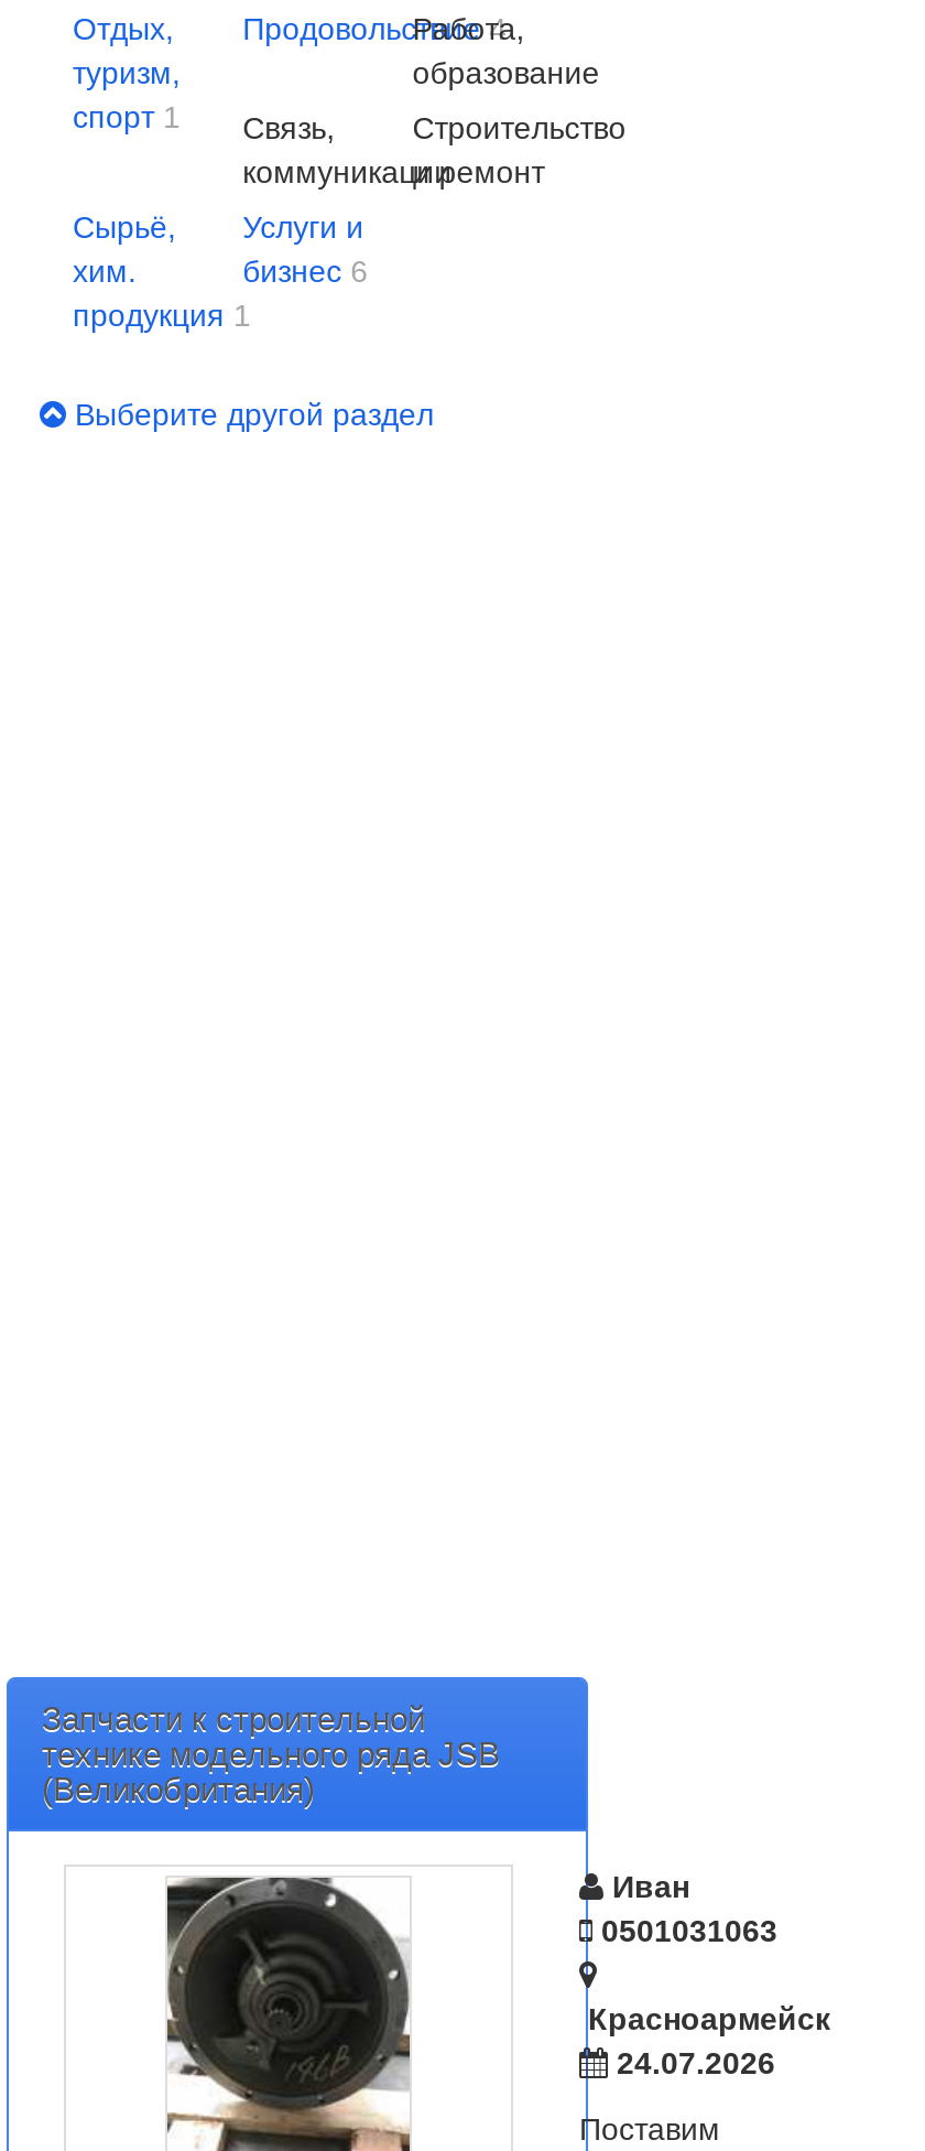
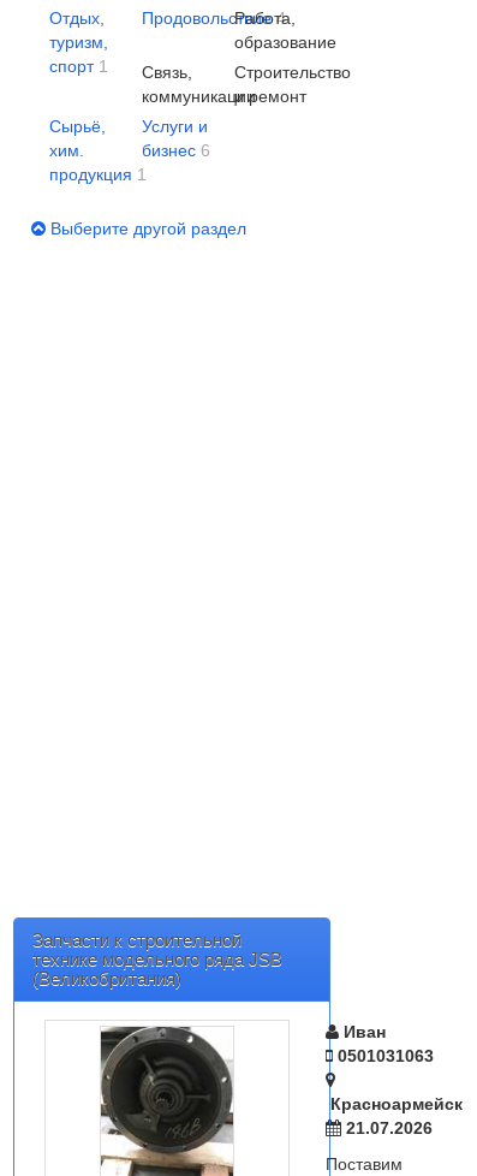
- 24.07.2026
+ 21.07.2026
